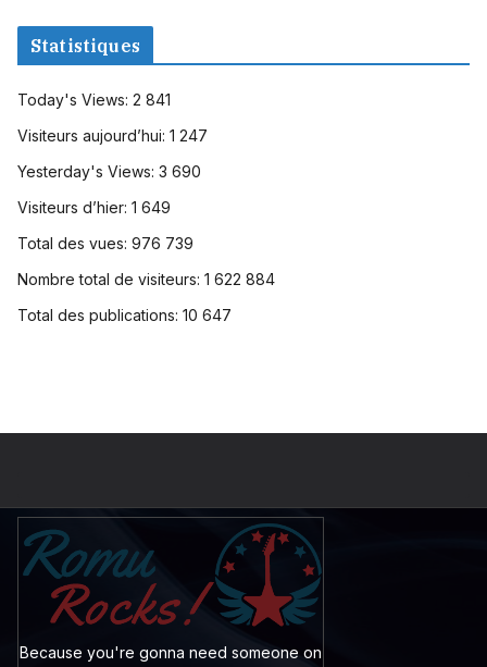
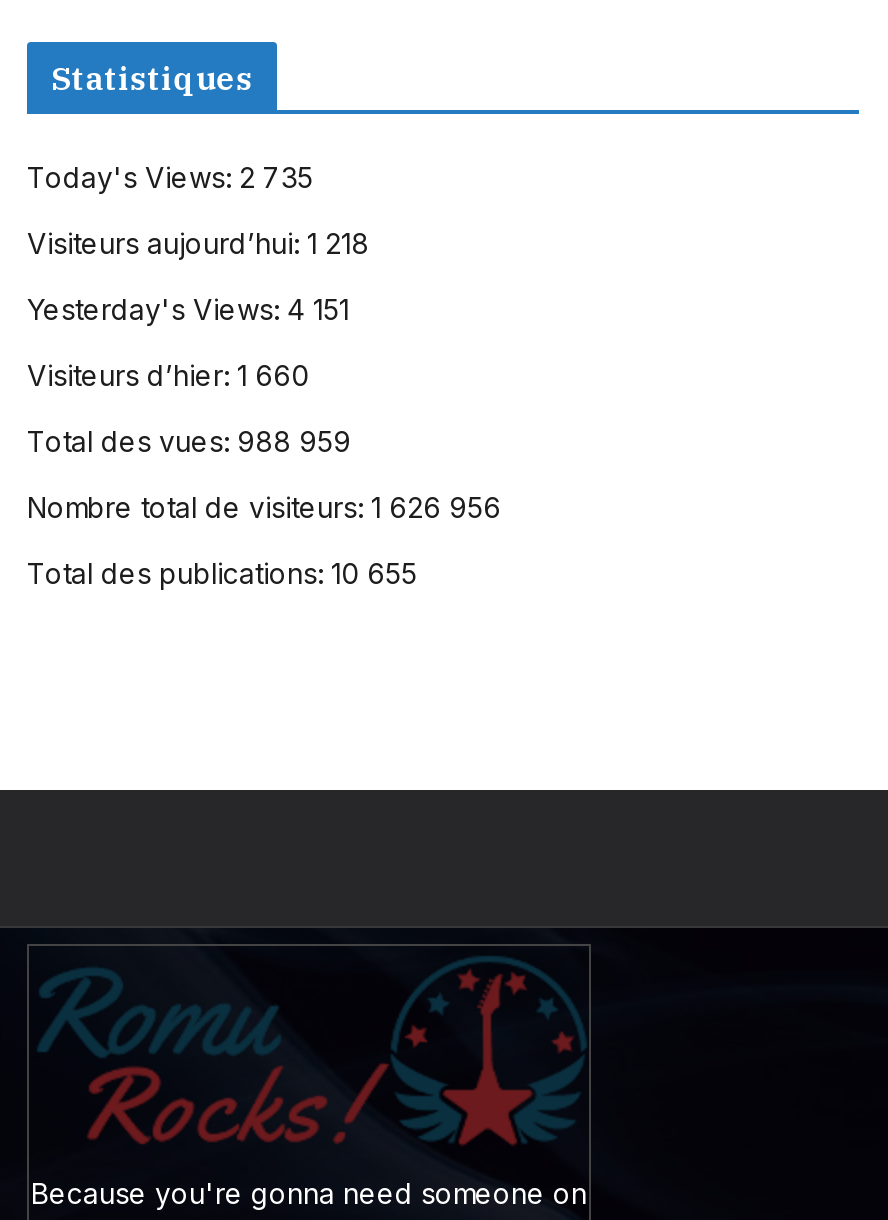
- Today's Views: 2 841
+ Today's Views: 2 735

- Visiteurs aujourd’hui: 1 247
+ Visiteurs aujourd’hui: 1 218

- Yesterday's Views: 3 690
+ Yesterday's Views: 4 151

- Visiteurs d’hier: 1 649
+ Visiteurs d’hier: 1 660

- Total des vues: 976 739
+ Total des vues: 988 959

- Nombre total de visiteurs: 1 622 884
+ Nombre total de visiteurs: 1 626 956

- Total des publications: 10 647
+ Total des publications: 10 655
